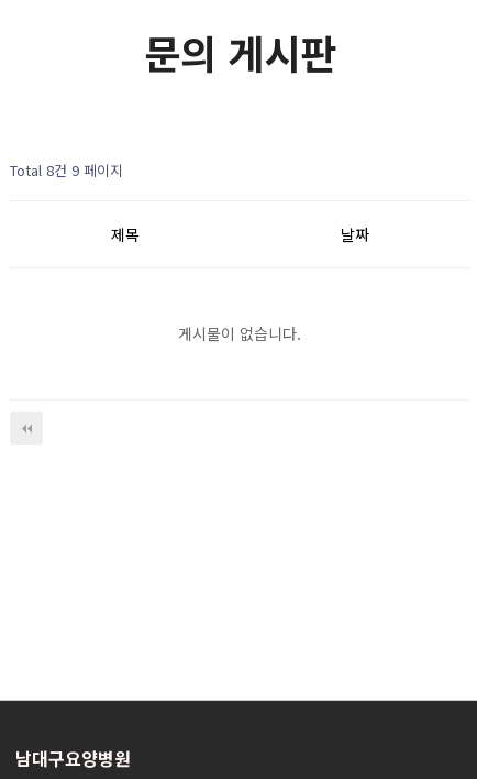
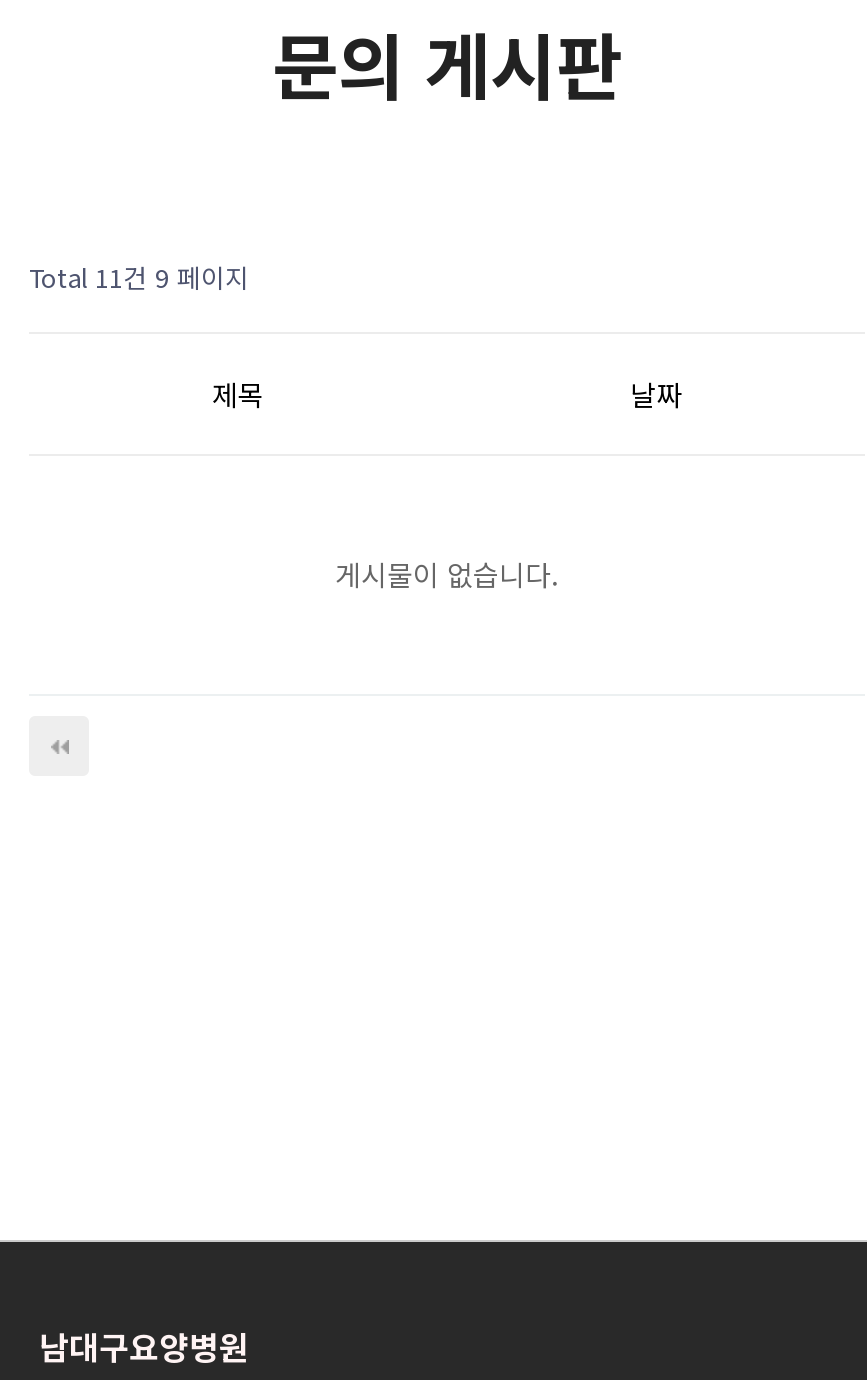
- Total 8건 9 페이지
+ Total 11건 9 페이지
